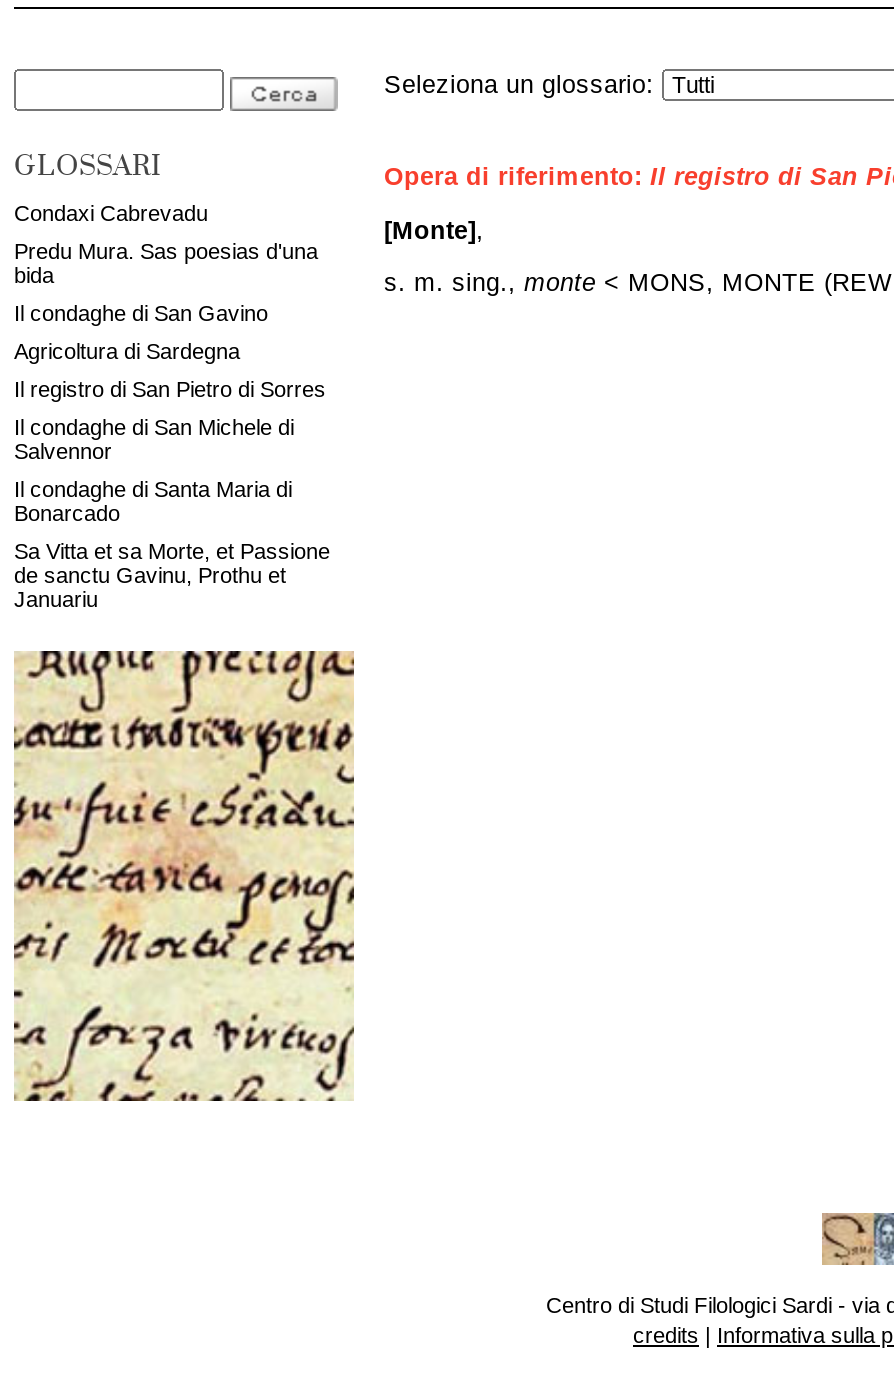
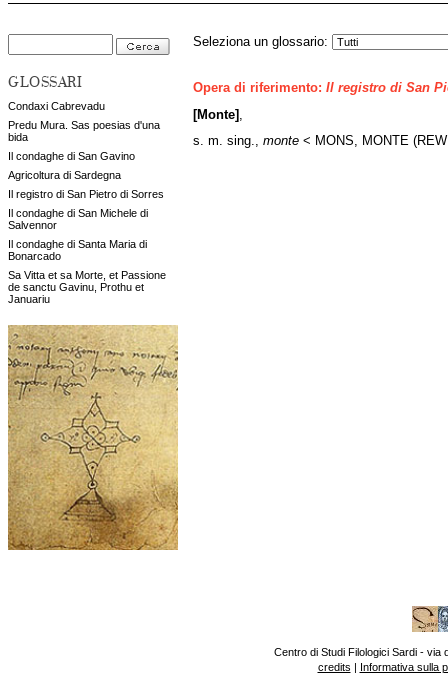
- [image]
+ [image]
